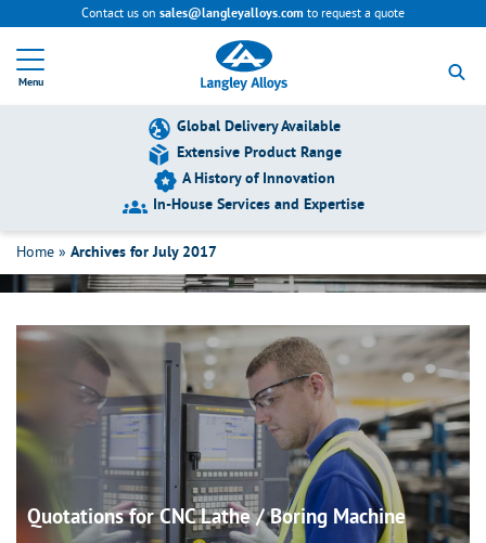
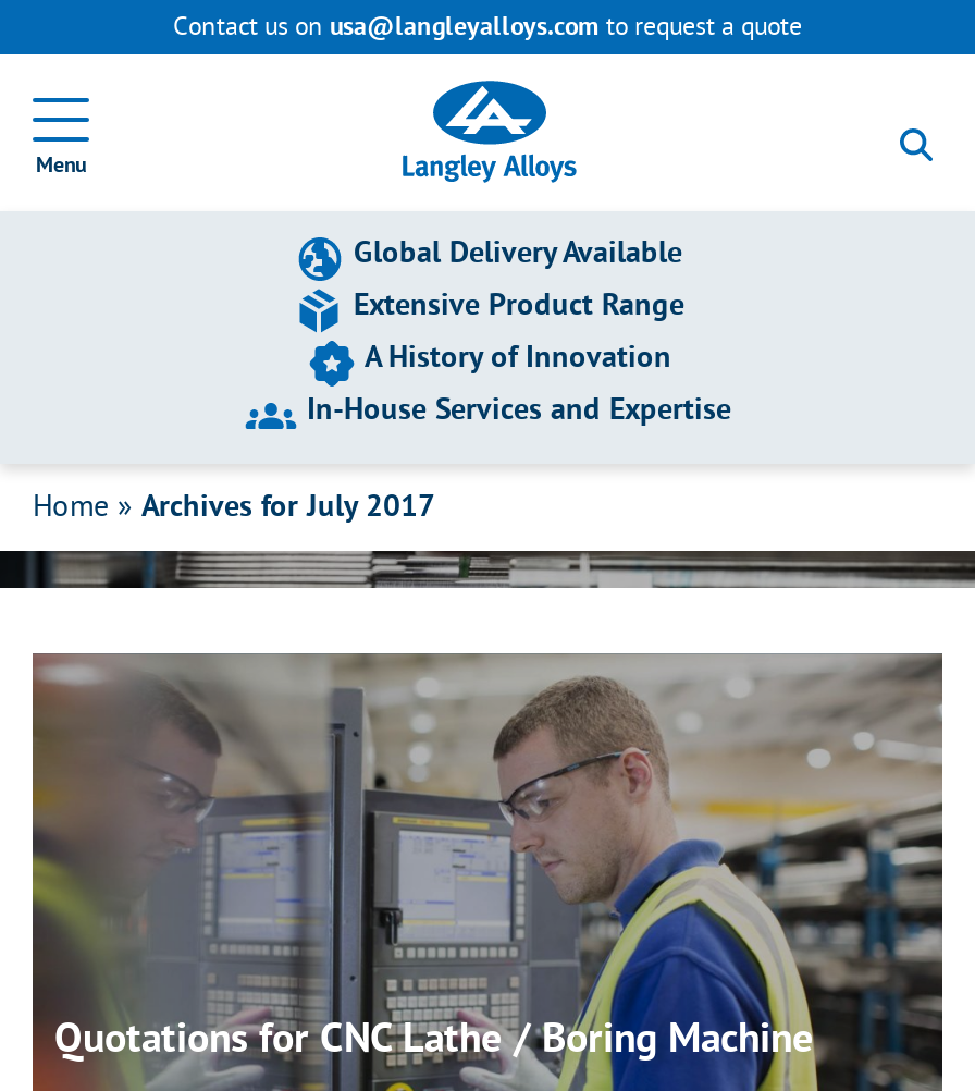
- Contact us on sales@langleyalloys.com to request a quote
+ Contact us on usa@langleyalloys.com to request a quote
